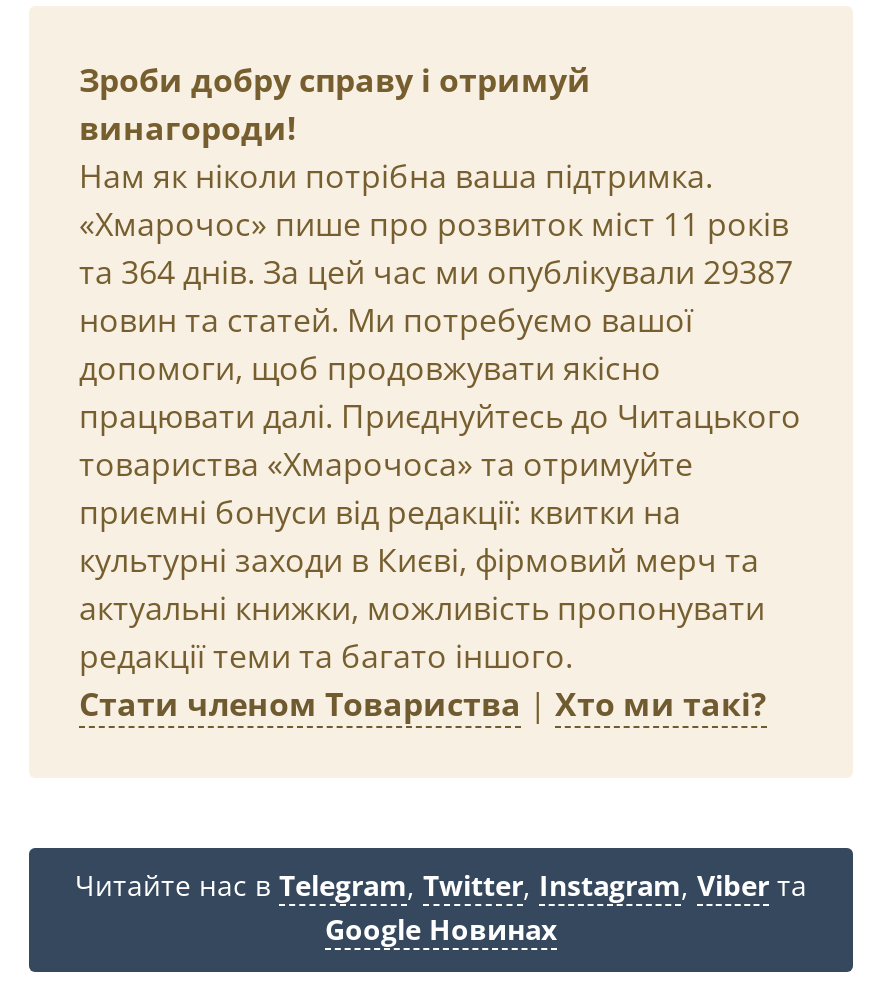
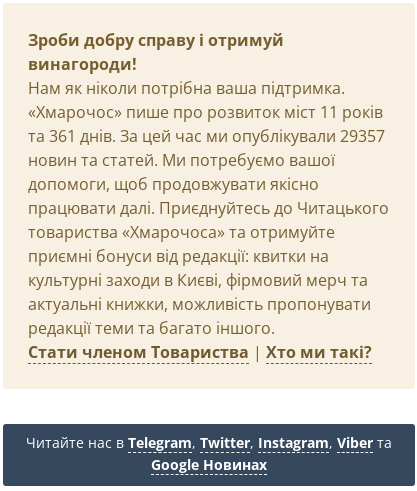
- та 364 днів. За цей час ми опублікували 29387
+ та 361 днів. За цей час ми опублікували 29357
